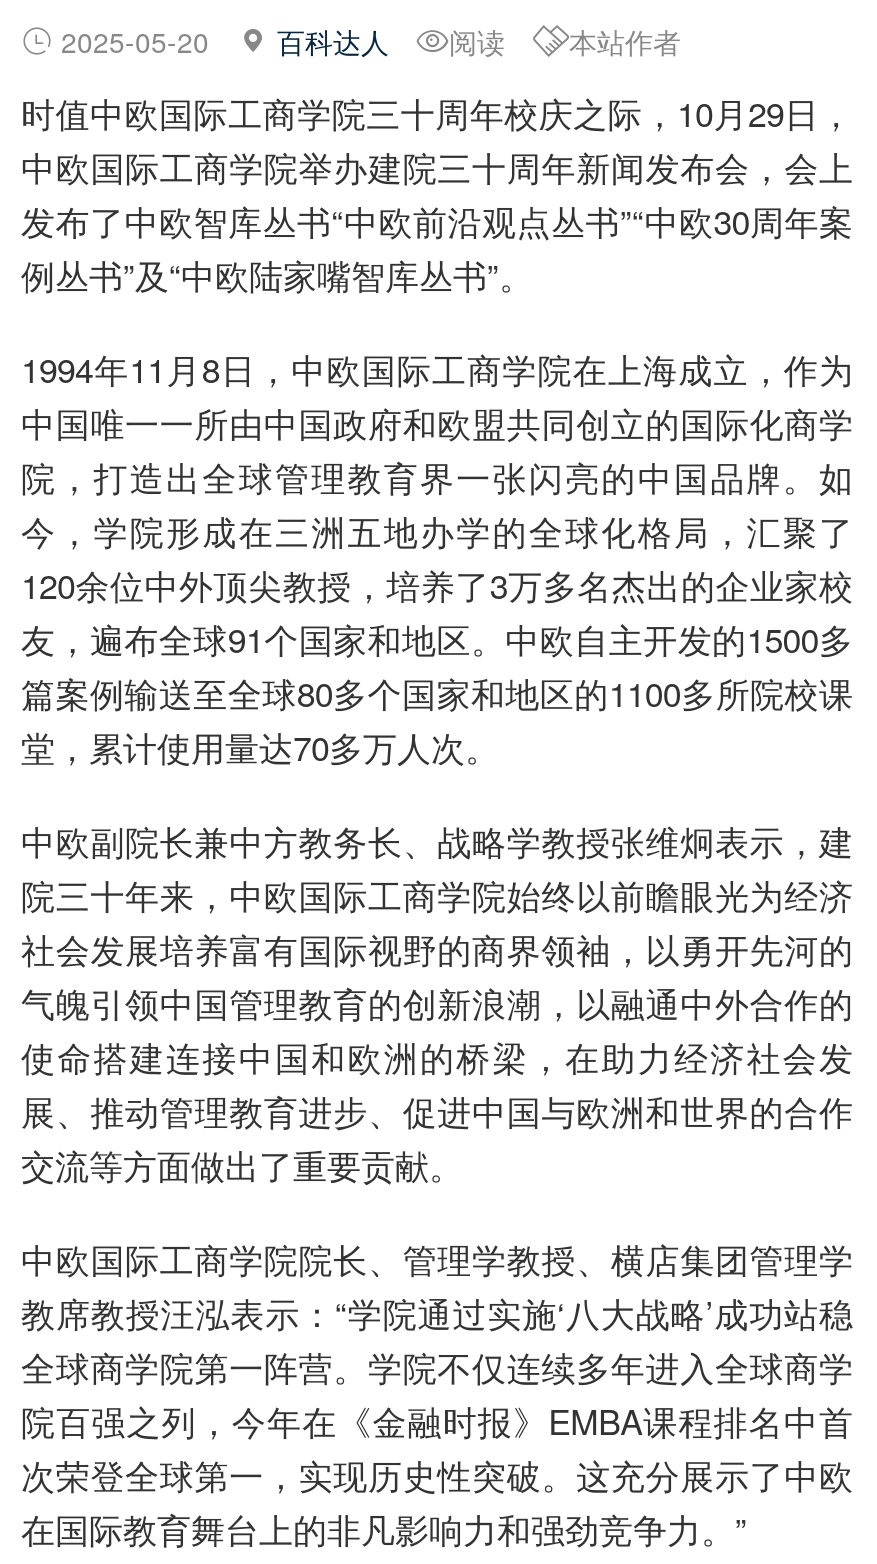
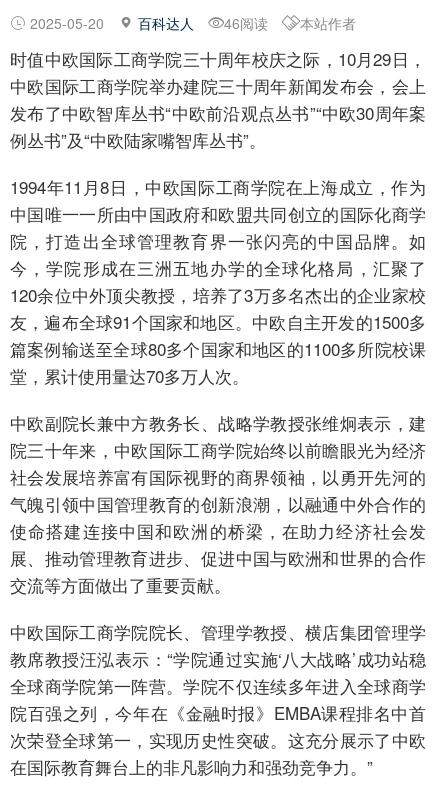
- 阅读
+ 46阅读
